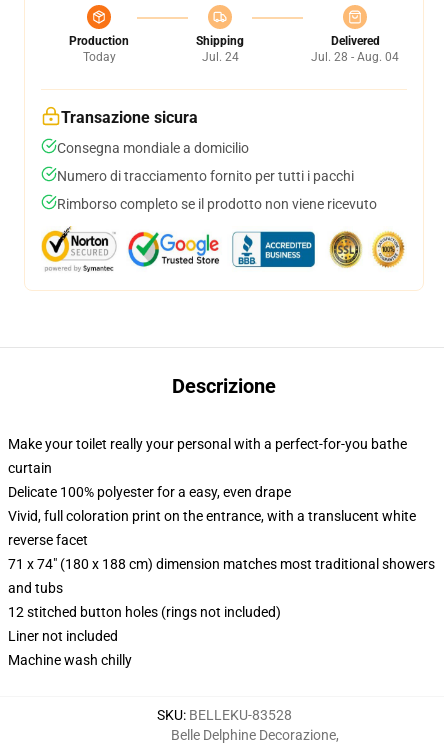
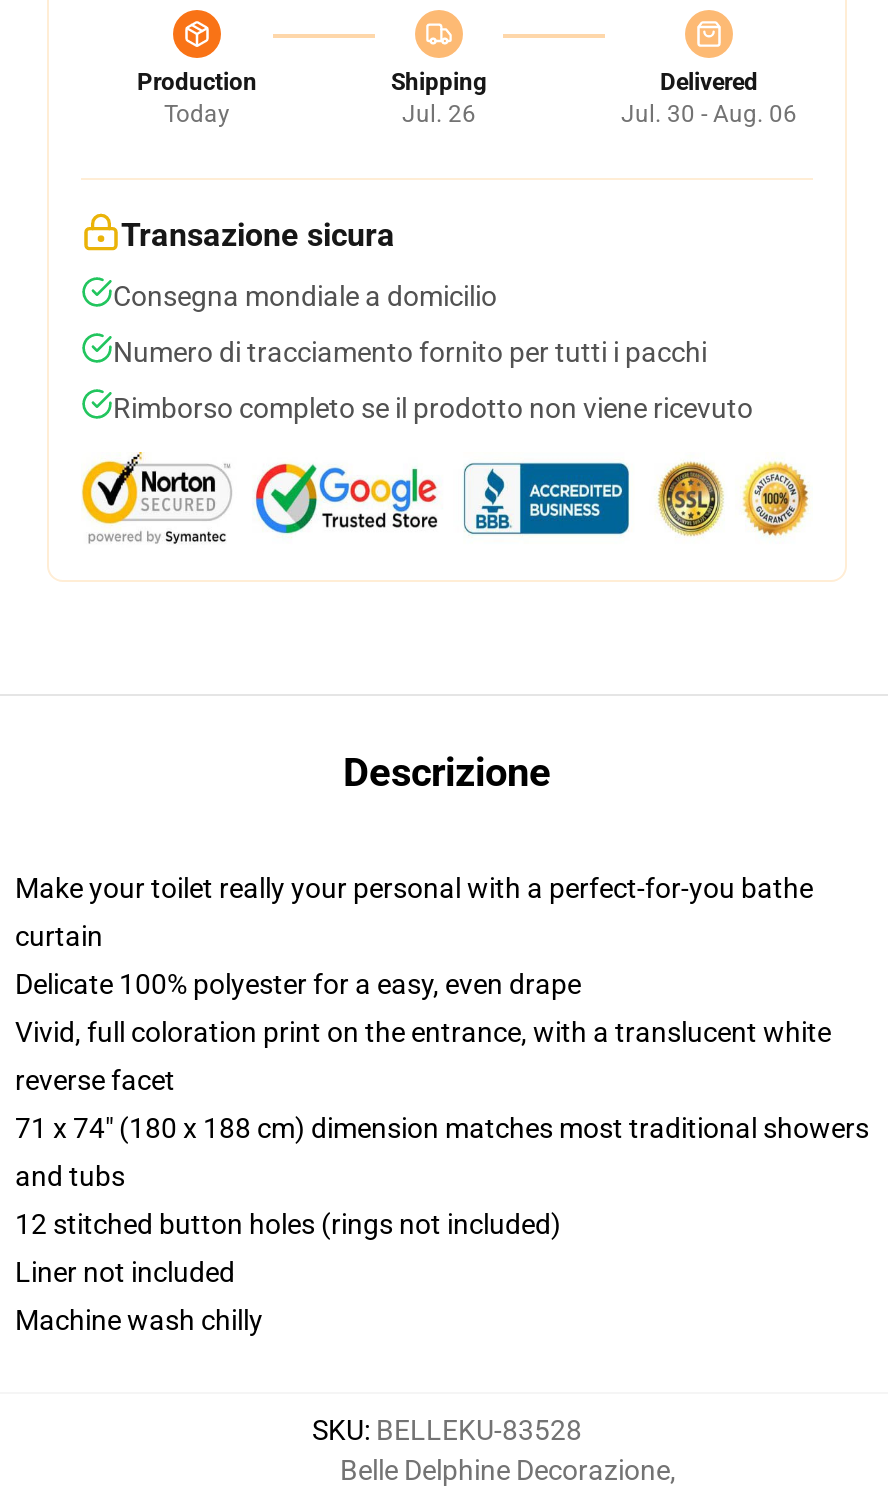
- Jul. 24
+ Jul. 26

- Jul. 28 - Aug. 04
+ Jul. 30 - Aug. 06
